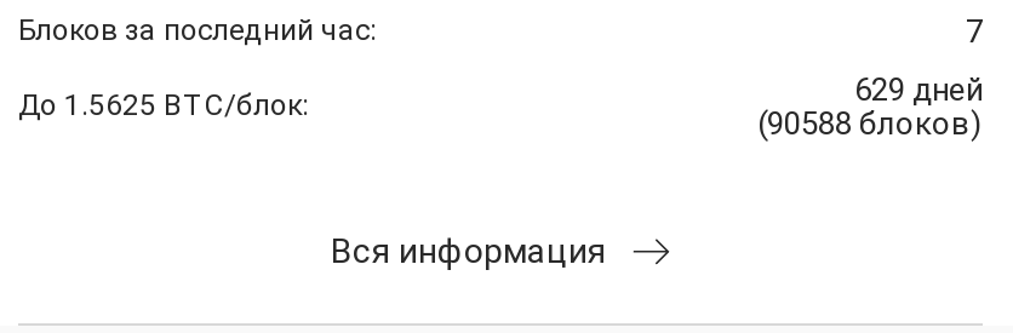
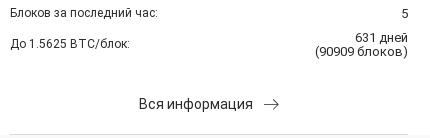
- 7
+ 5

- 629 дней
+ 631 дней

- (90588 блоков)
+ (90909 блоков)
